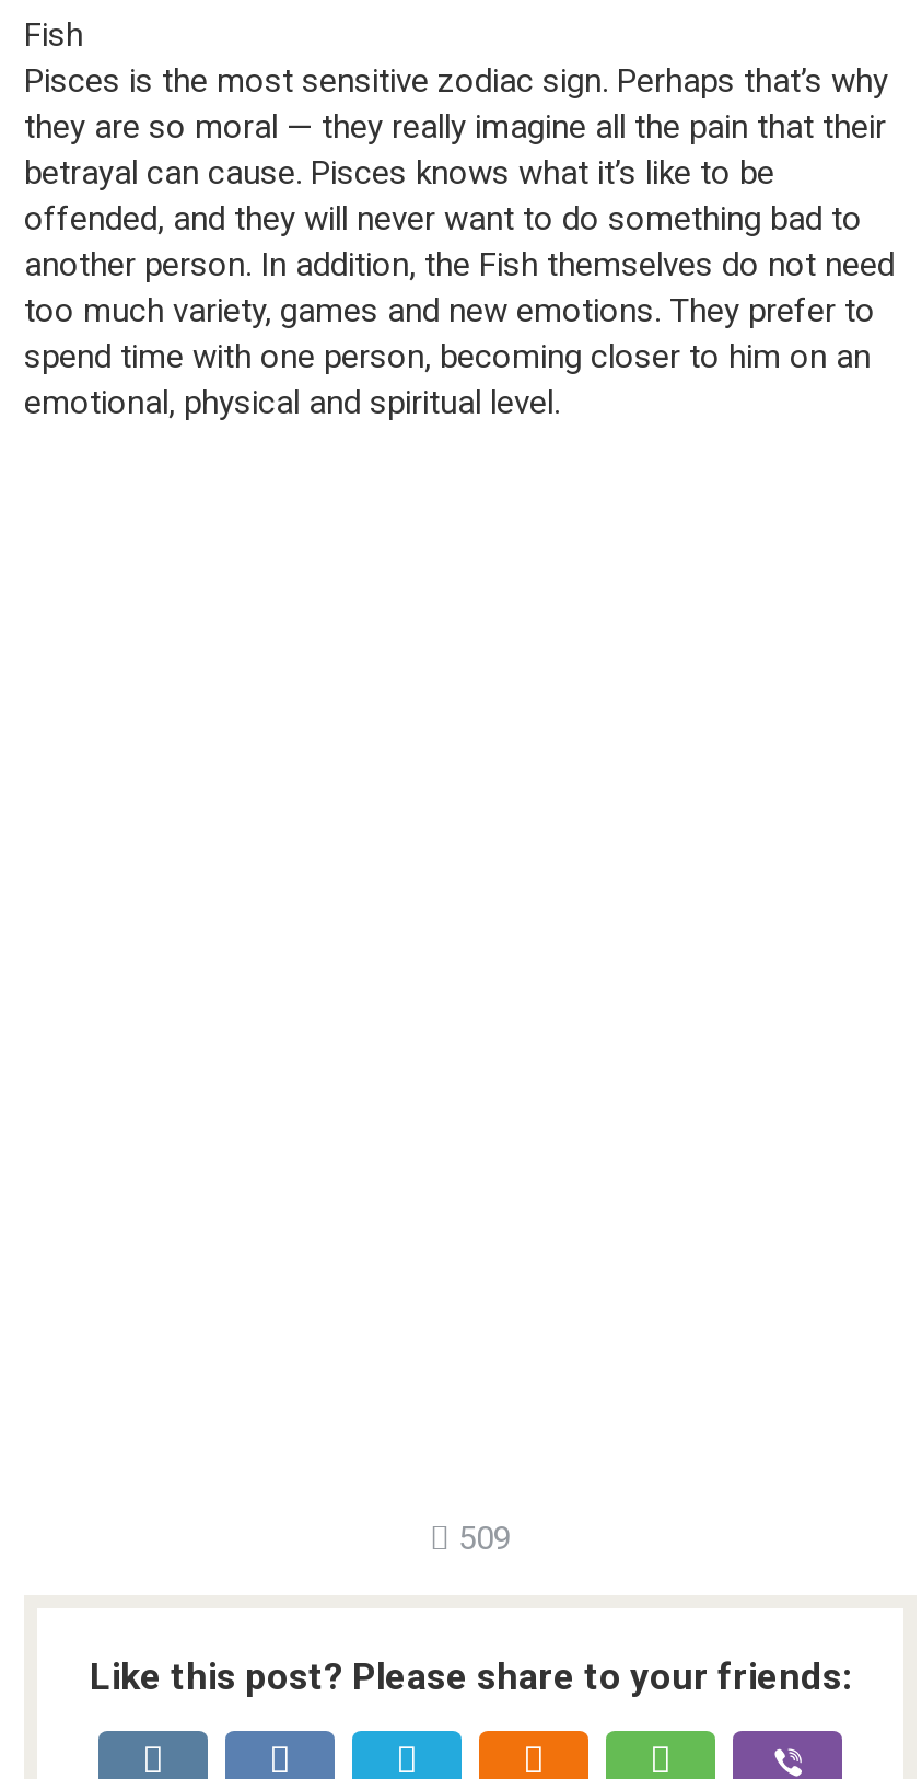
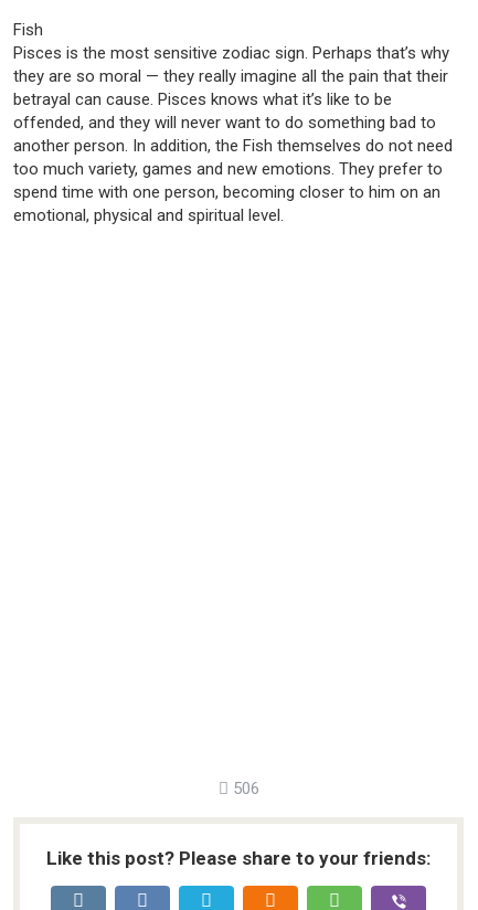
- 509
+ 506
